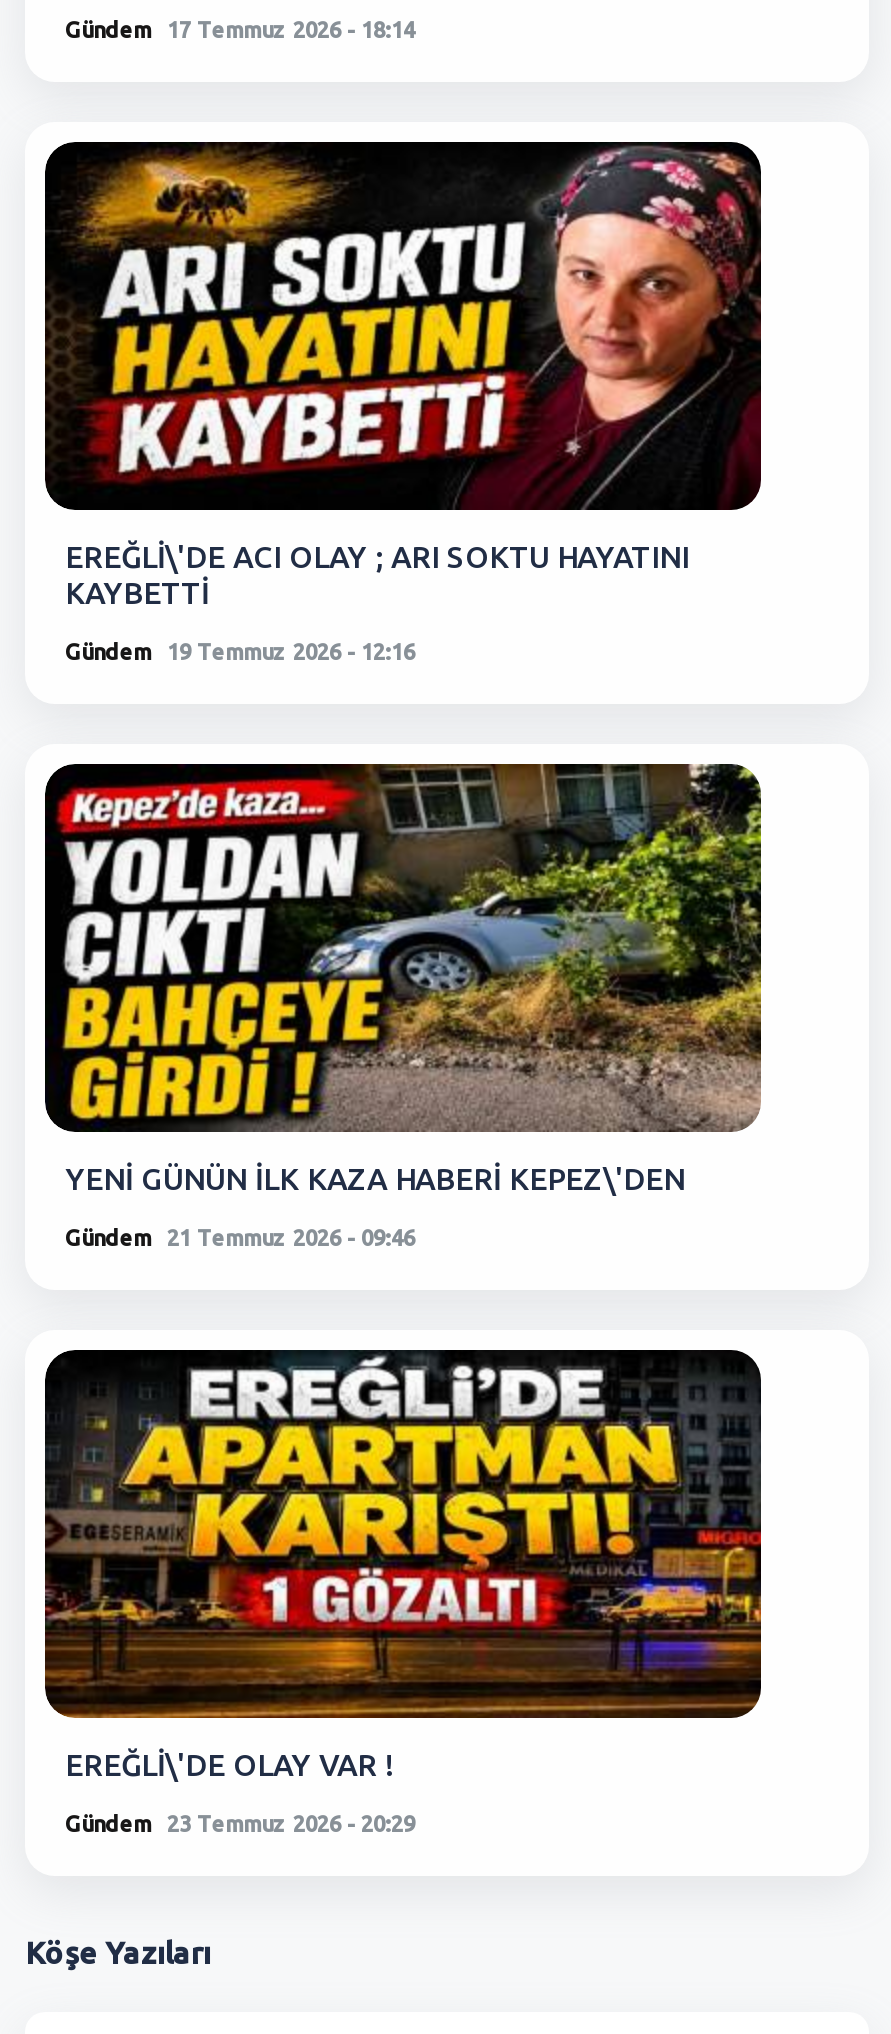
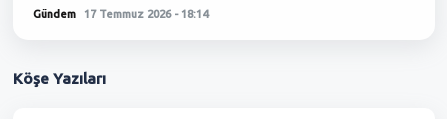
- [image]
- EREĞLİ\'DE ACI OLAY ; ARI SOKTU HAYATINI
- KAYBETTİ
- Gündem
- 19 Temmuz 2026 - 12:16

- [image]
- YENİ GÜNÜN İLK KAZA HABERİ KEPEZ\'DEN
- Gündem
- 21 Temmuz 2026 - 09:46

- [image]
- EREĞLİ\'DE OLAY VAR !
- Gündem
- 23 Temmuz 2026 - 20:29
